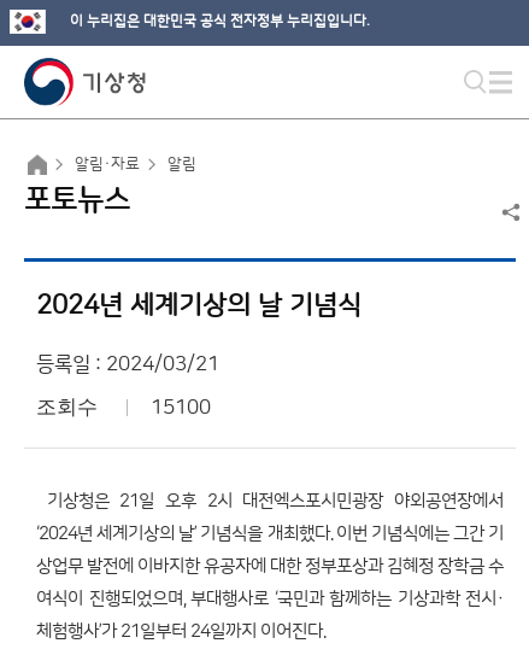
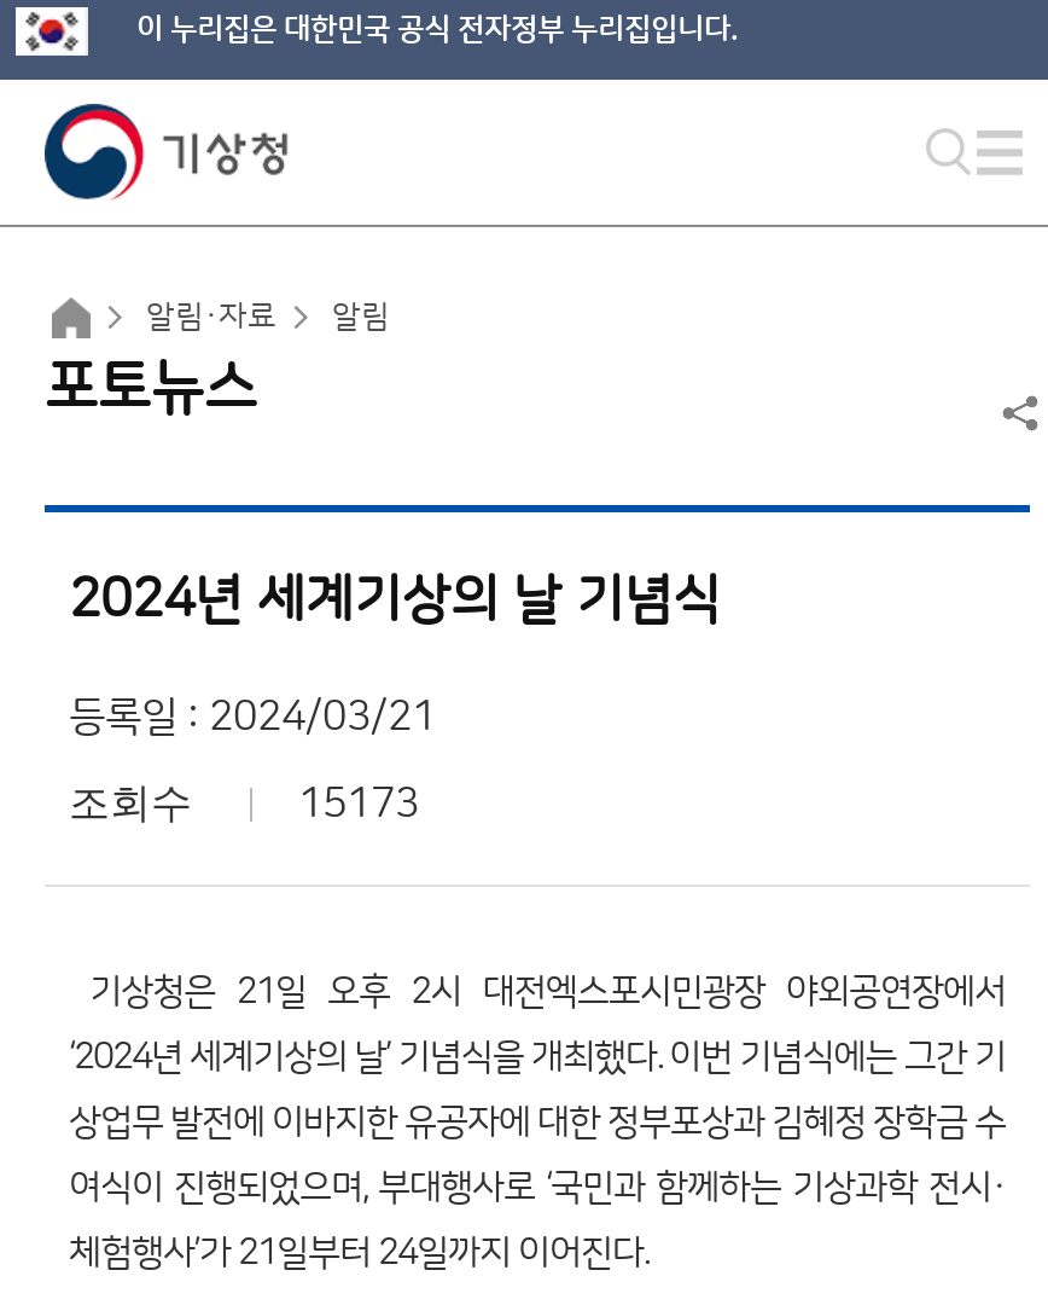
- 15100
+ 15173
